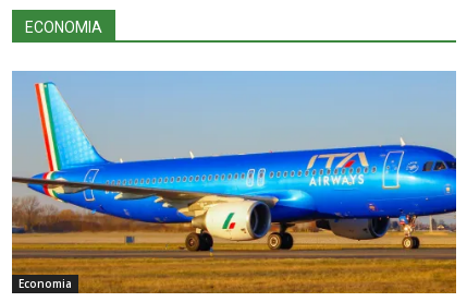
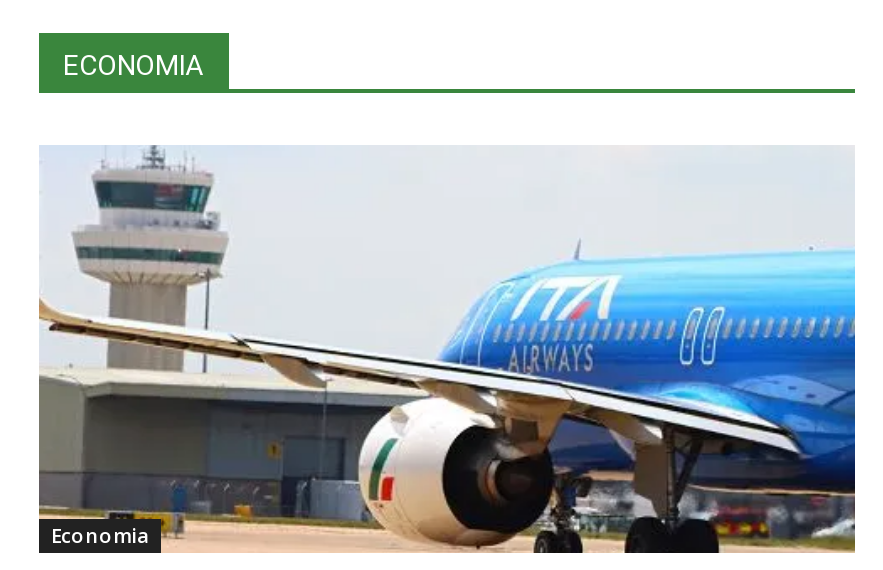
- [image]
+ [image]
